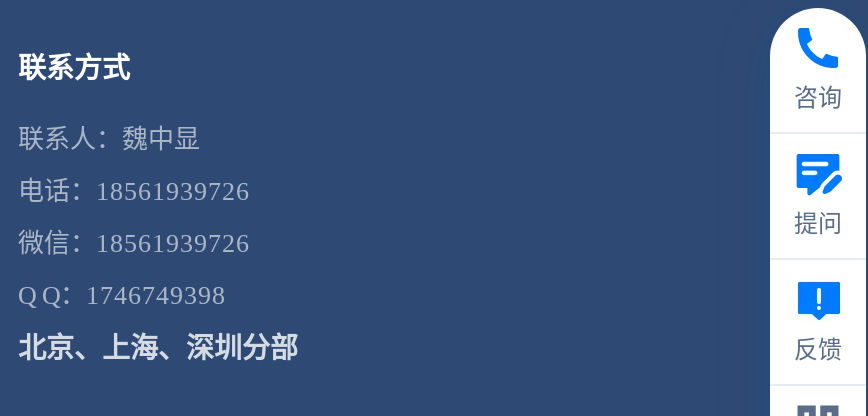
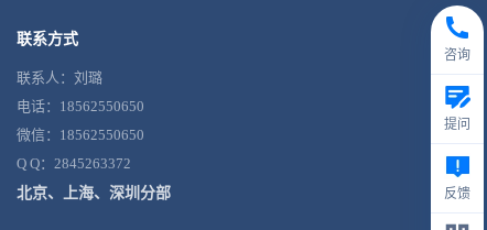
- 联系人：魏中显
+ 联系人：刘璐

- 电话：18561939726
+ 电话：18562550650

- 微信：18561939726
+ 微信：18562550650

- Q Q：1746749398
+ Q Q：2845263372
